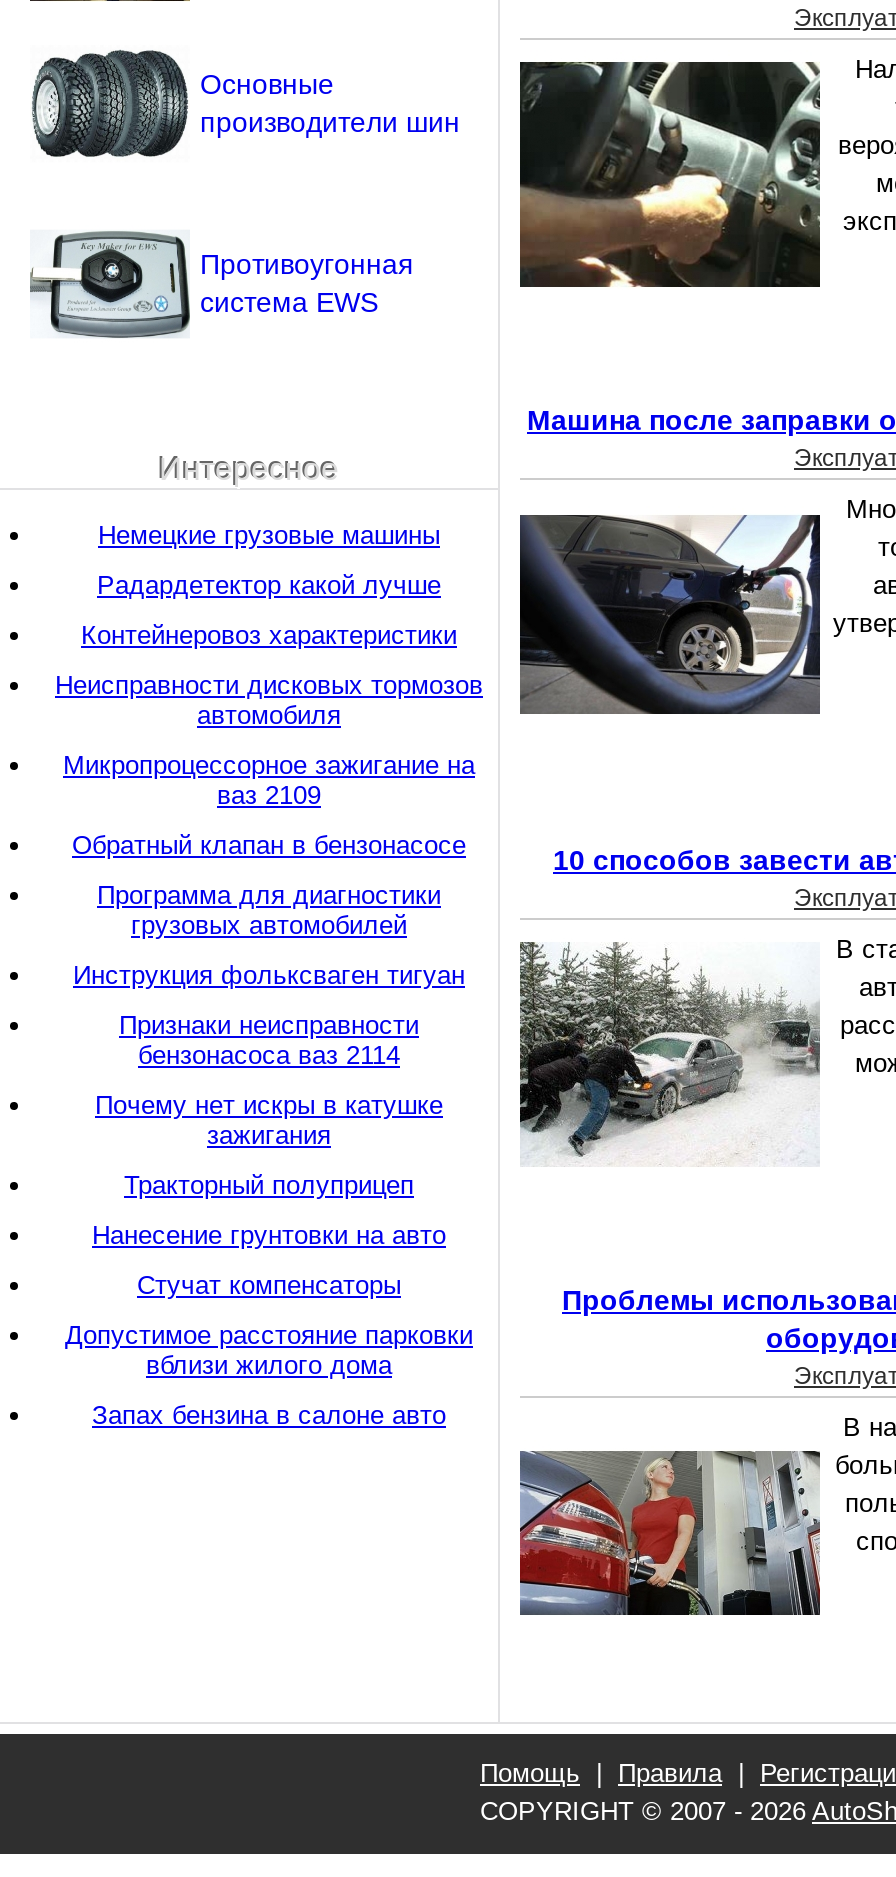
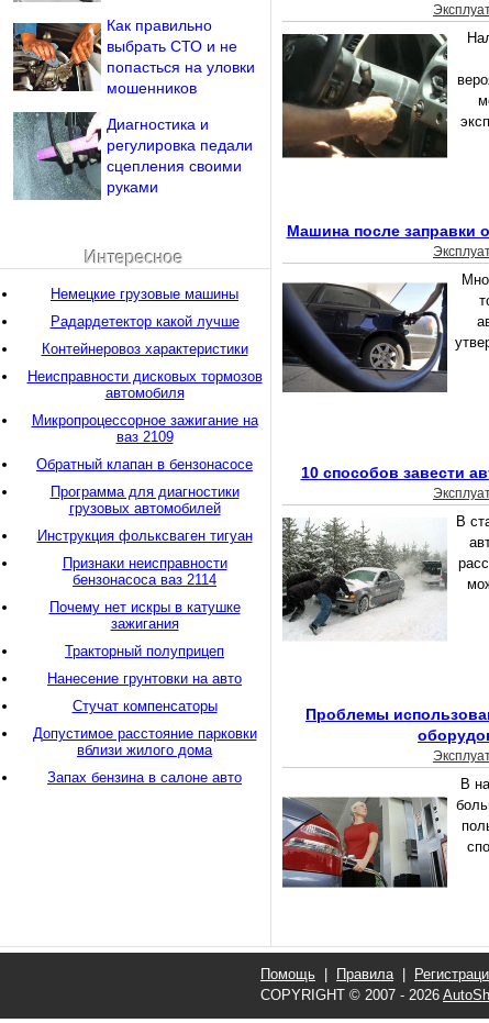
- [image]
- Основные
- производители шин
+ [image]
+ Как правильно
+ выбрать СТО и не
+ попасться на уловки
+ мошенников

- [image]
- Противоугонная
- система EWS
+ [image]
+ Диагностика и
+ регулировка педали
+ сцепления своими
+ руками
